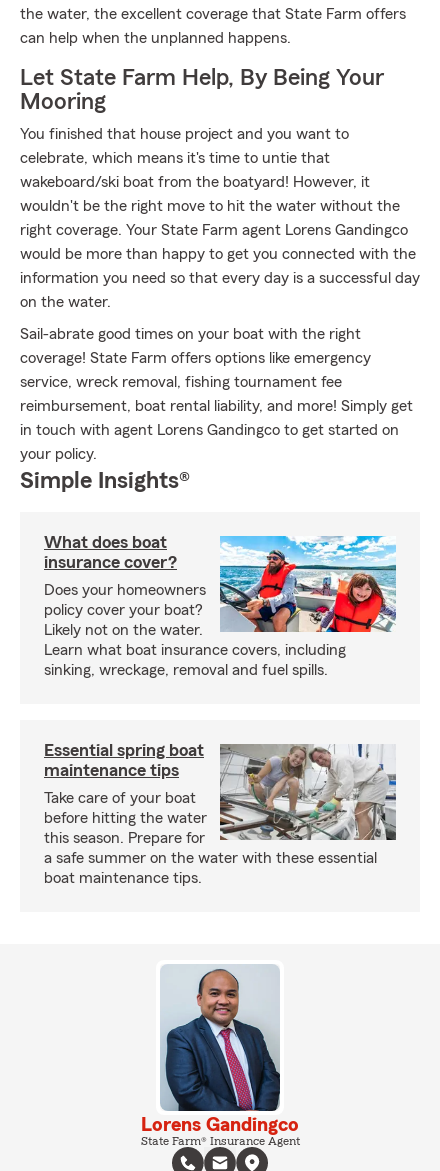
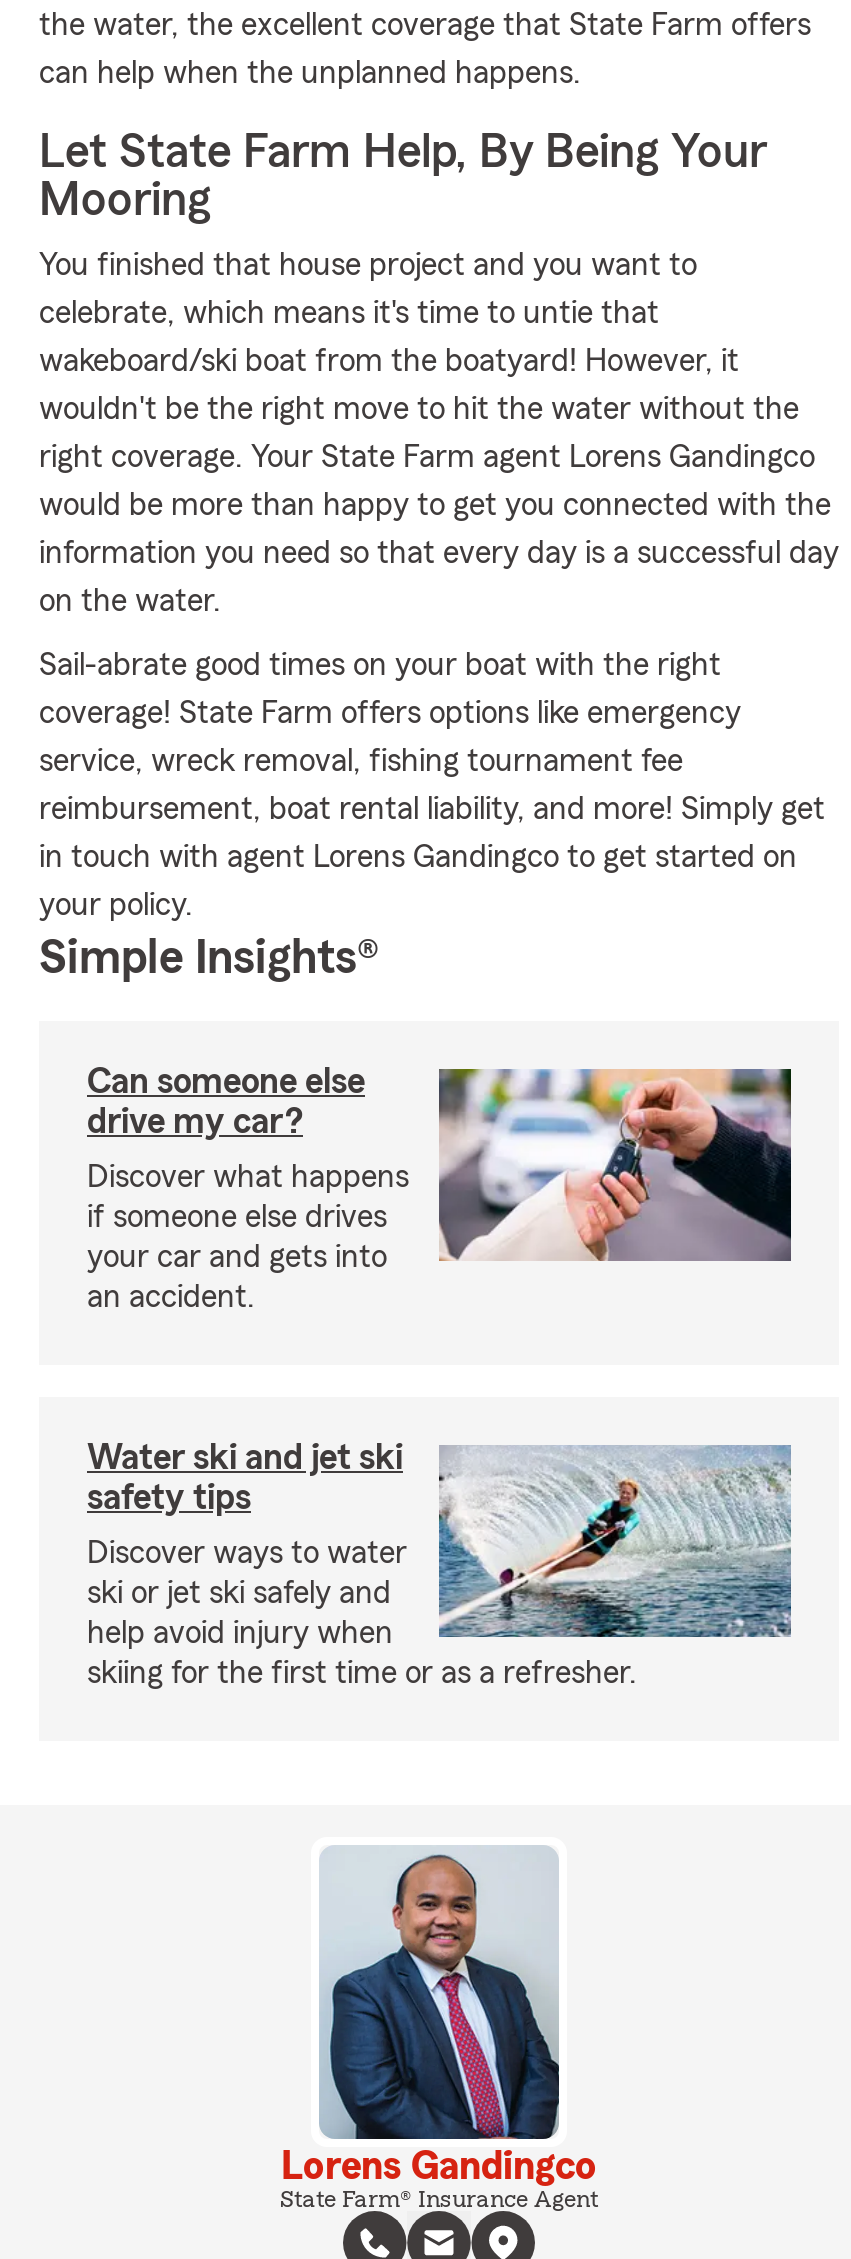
- What does boat
- insurance cover?
+ Can someone else
+ drive my car?

- [image]
- Does your homeowners
- policy cover your boat?
- Likely not on the water.
- Learn what boat insurance covers, including
- sinking, wreckage, removal and fuel spills.
+ [image]
+ Discover what happens
+ if someone else drives
+ your car and gets into
+ an accident.

- Essential spring boat
- maintenance tips
+ Water ski and jet ski
+ safety tips

- [image]
- Take care of your boat
- before hitting the water
- this season. Prepare for
- a safe summer on the water with these essential
- boat maintenance tips.
+ [image]
+ Discover ways to water
+ ski or jet ski safely and
+ help avoid injury when
+ skiing for the first time or as a refresher.
